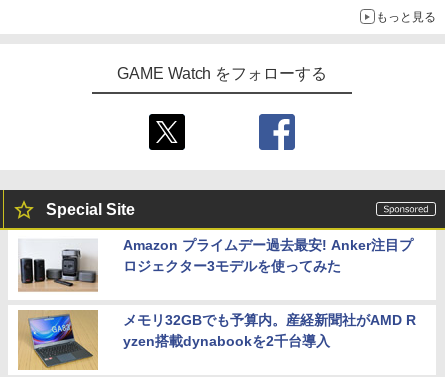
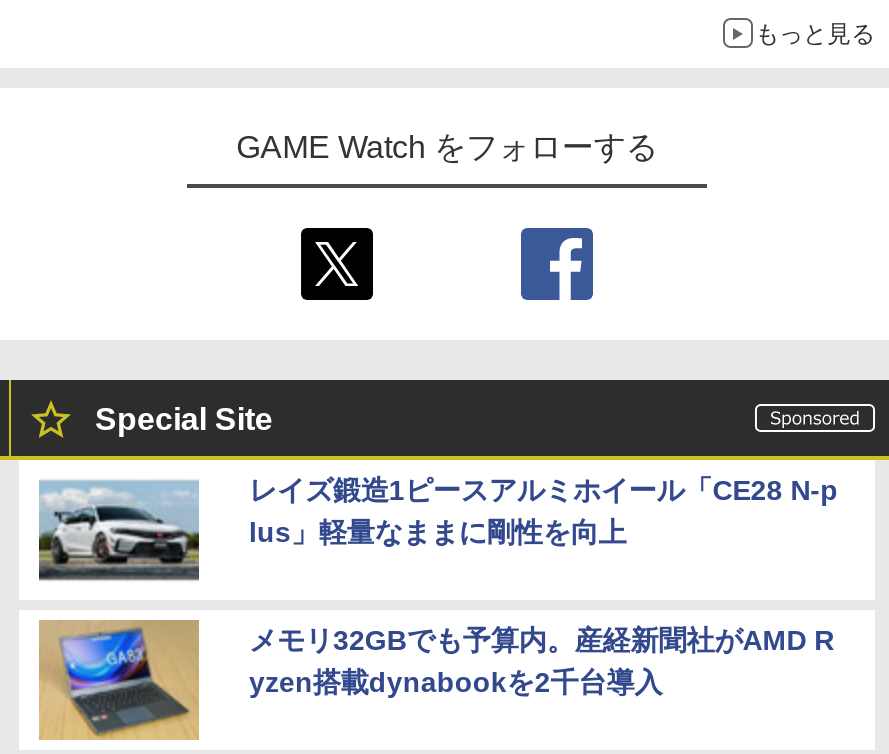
- [image]
- Amazon プライムデー過去最安! Anker注目プ
- ロジェクター3モデルを使ってみた
+ [image]
+ レイズ鍛造1ピースアルミホイール「CE28 N-p
+ lus」軽量なままに剛性を向上
